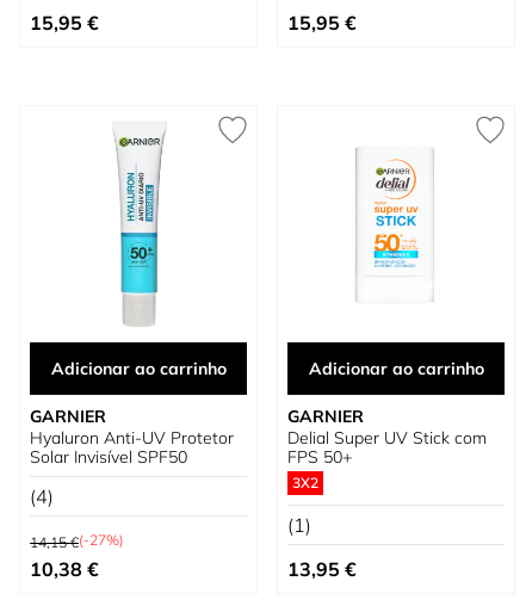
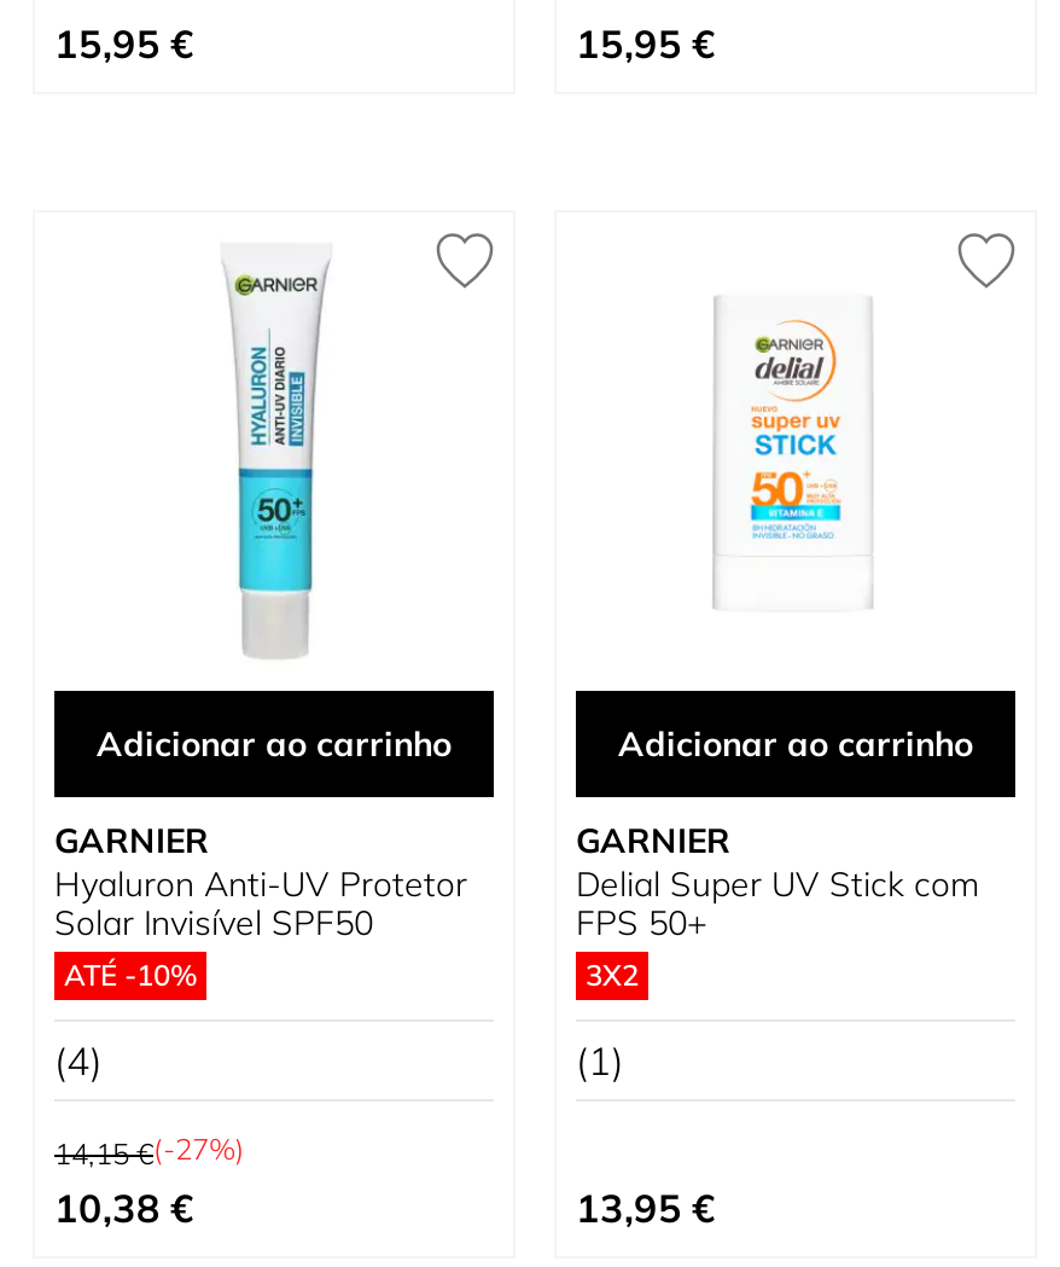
+ ATÉ -10%
